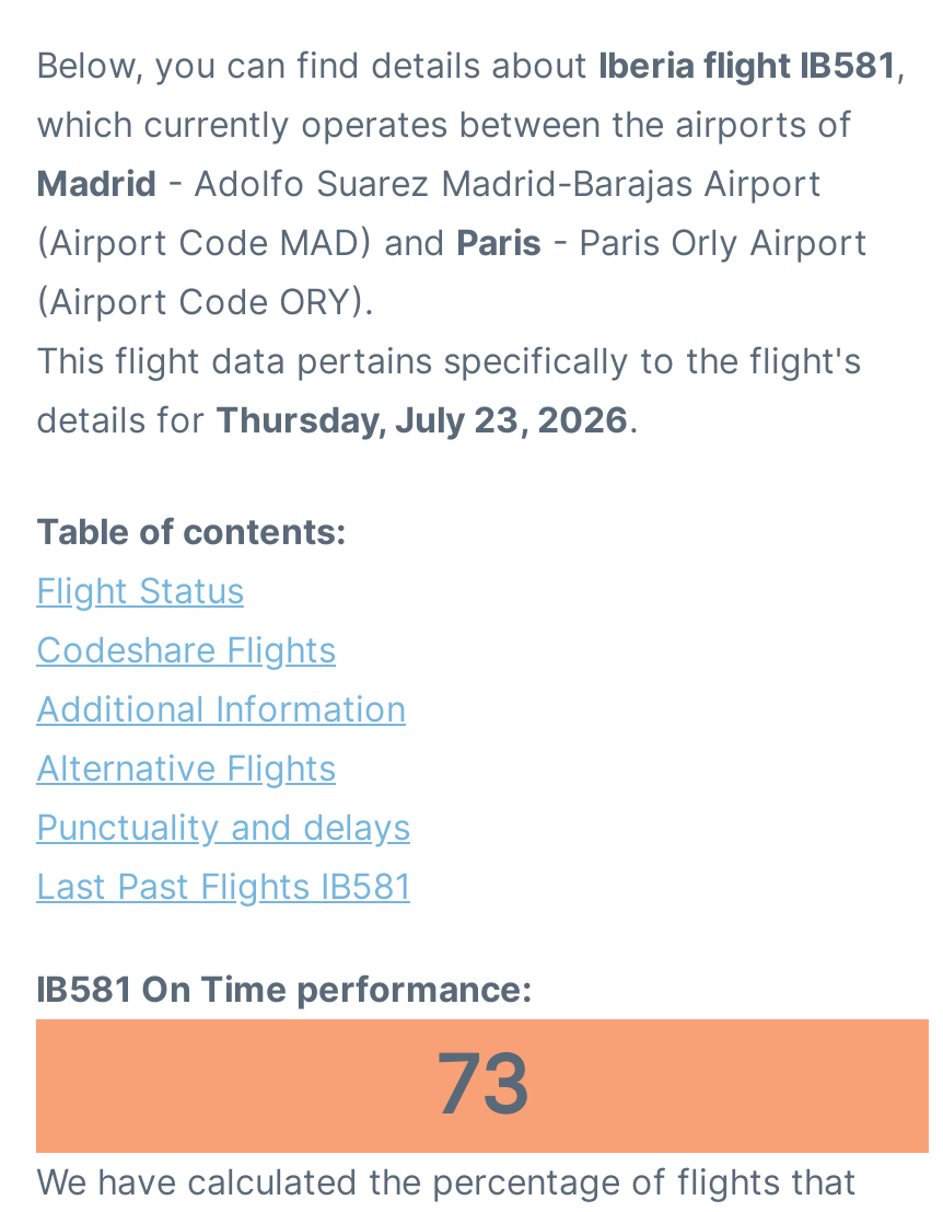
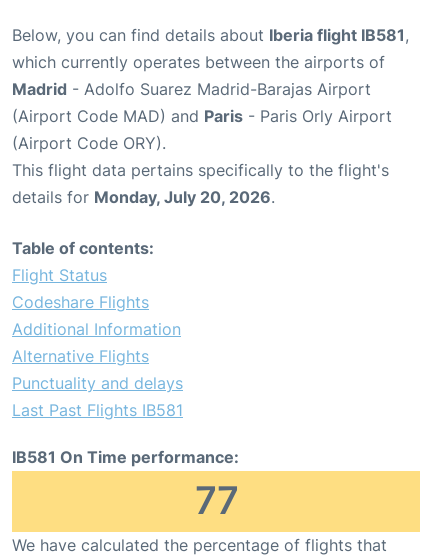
- details for Thursday, July 23, 2026.
+ details for Monday, July 20, 2026.

- 73
+ 77
